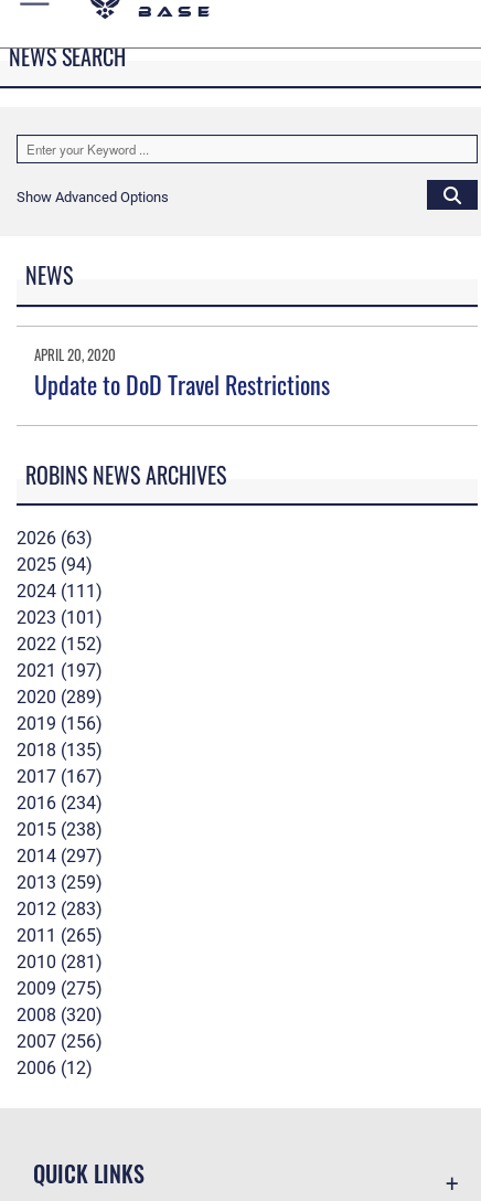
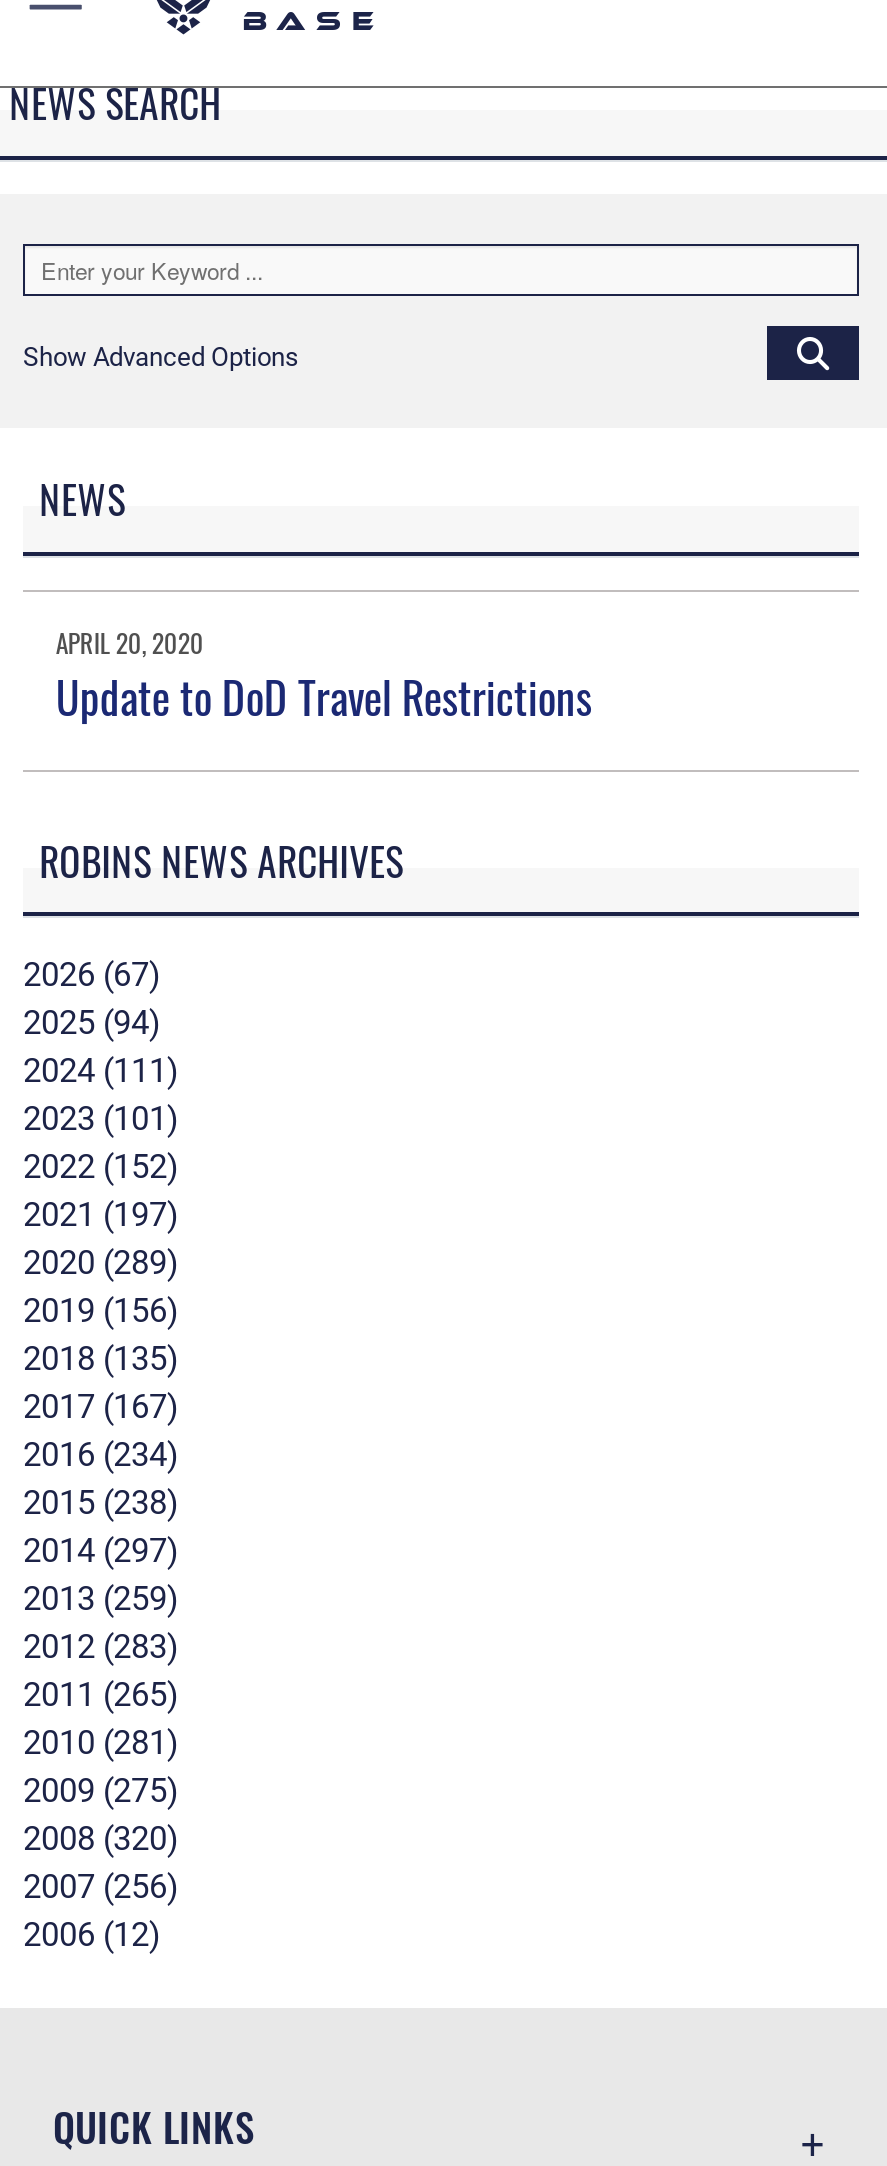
- 2026 (63)
+ 2026 (67)
